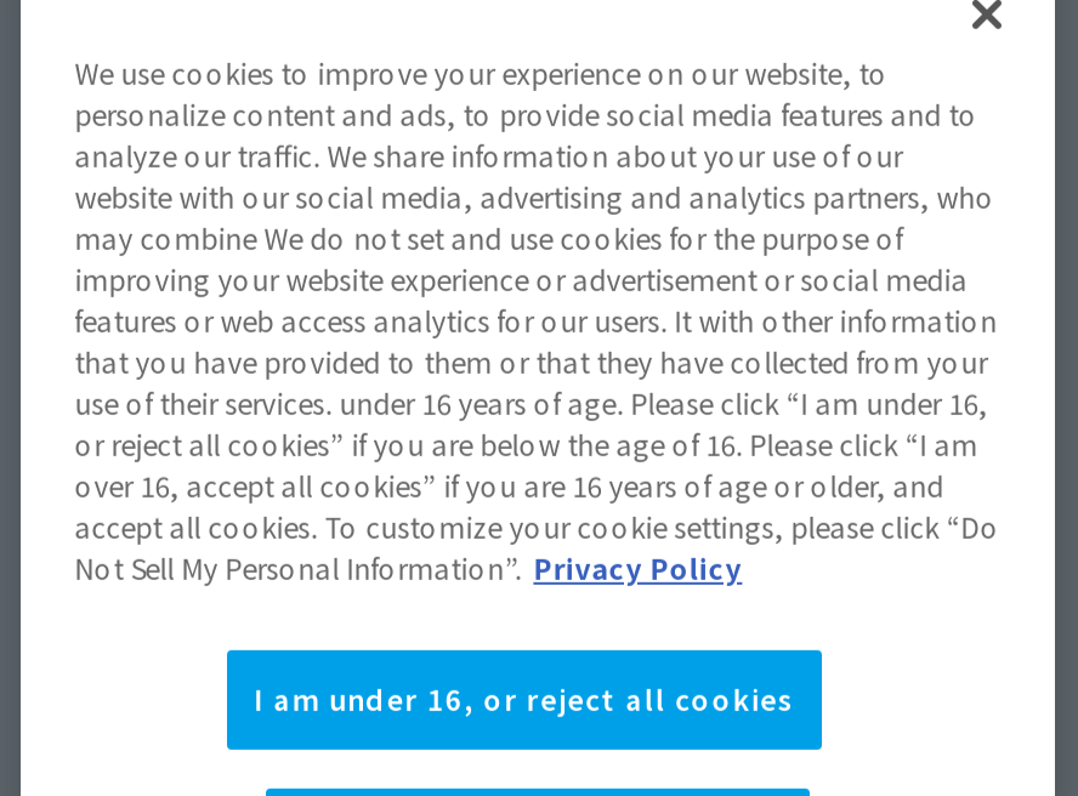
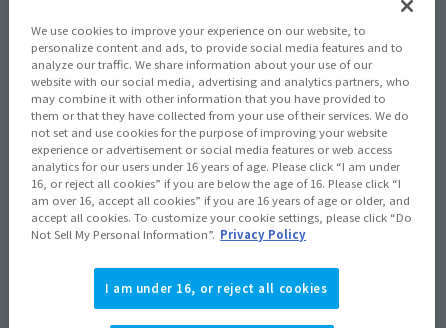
- may combine We do not set and use cookies for the purpose of
- improving your website experience or advertisement or social media
- features or web access analytics for our users. It with other information
- that you have provided to them or that they have collected from your
- use of their services. under 16 years of age. Please click “I am under 16,
- or reject all cookies” if you are below the age of 16. Please click “I am
- over 16, accept all cookies” if you are 16 years of age or older, and
+ may combine it with other information that you have provided to
+ them or that they have collected from your use of their services. We do
+ not set and use cookies for the purpose of improving your website
+ experience or advertisement or social media features or web access
+ analytics for our users under 16 years of age. Please click “I am under
+ 16, or reject all cookies” if you are below the age of 16. Please click “I
+ am over 16, accept all cookies” if you are 16 years of age or older, and
